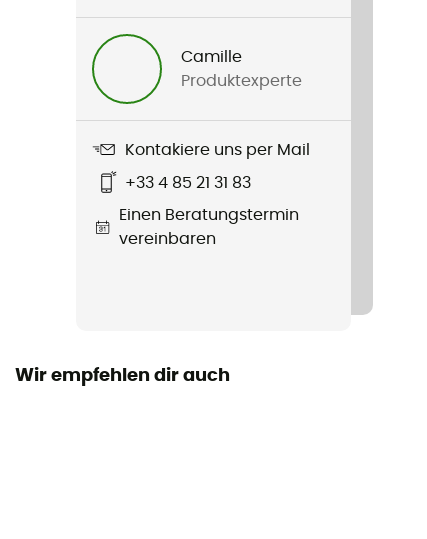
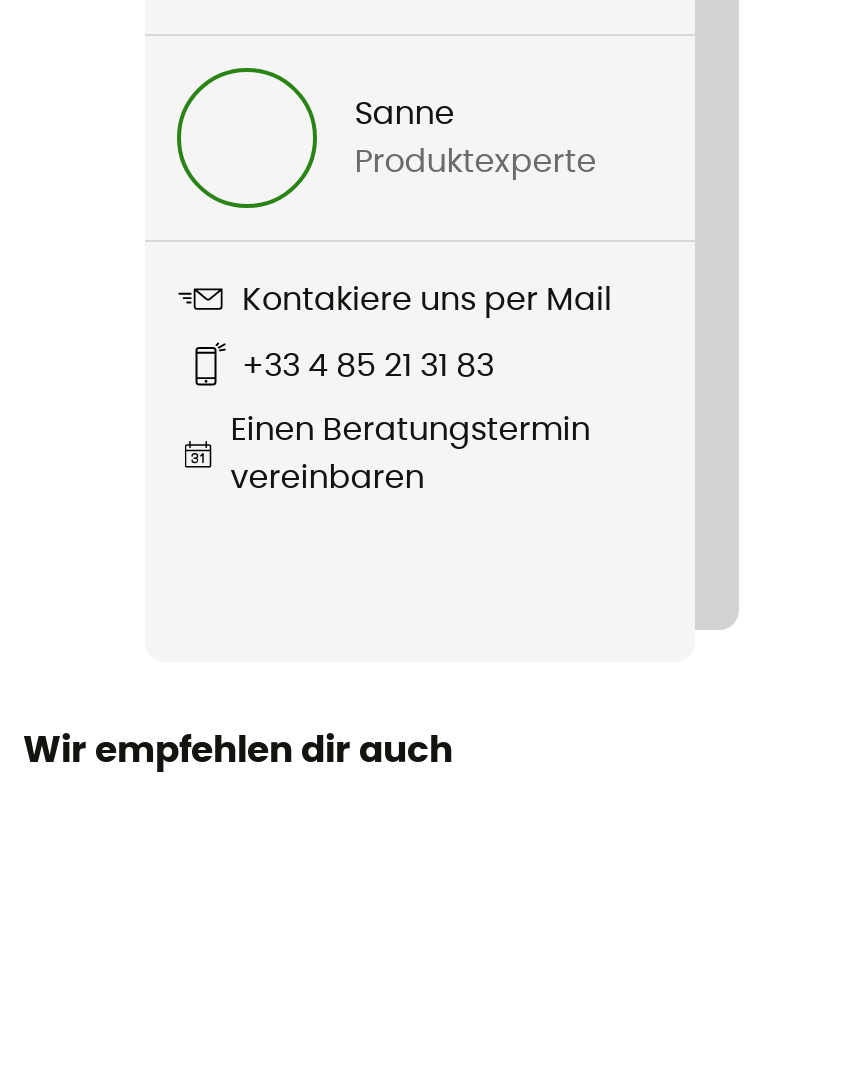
- Camille
+ Sanne
